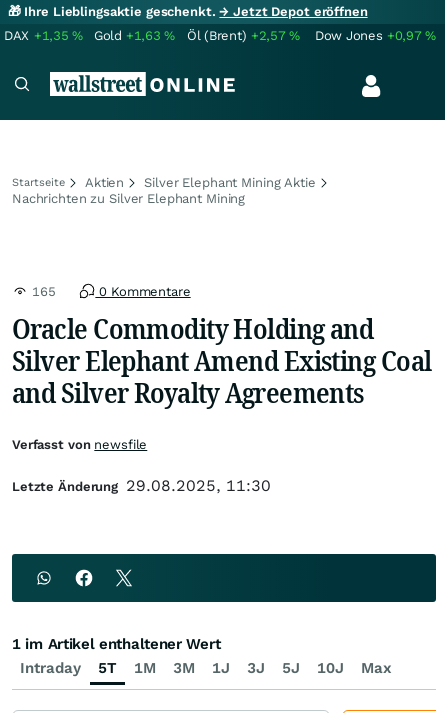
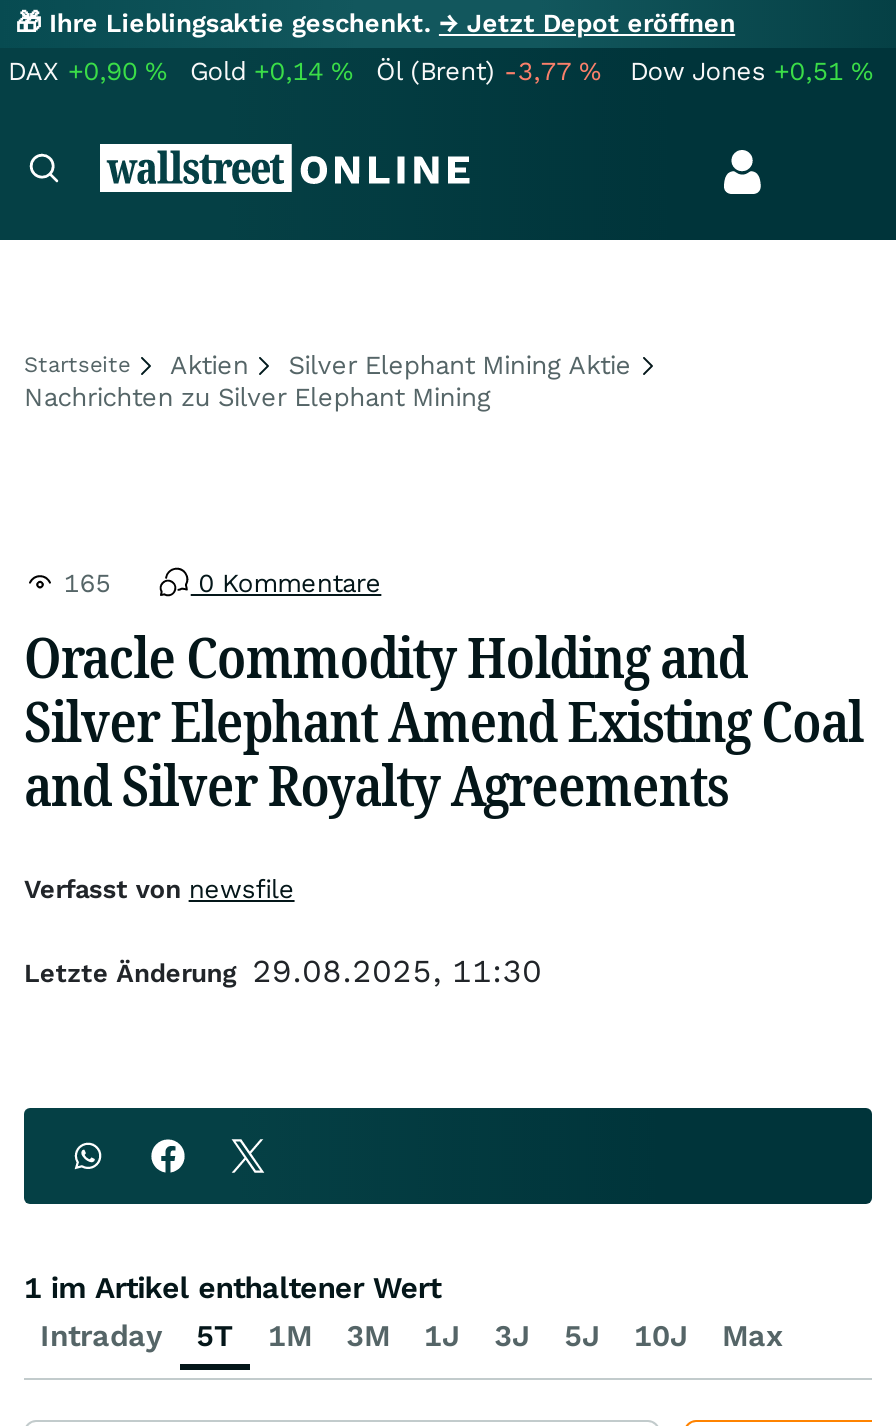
- DAX +1,35%
+ DAX +0,90%

- Gold +1,63%
+ Gold +0,14%

- Öl (Brent) +2,57%
+ Öl (Brent) -3,77%

- Dow Jones +0,97%
+ Dow Jones +0,51%
